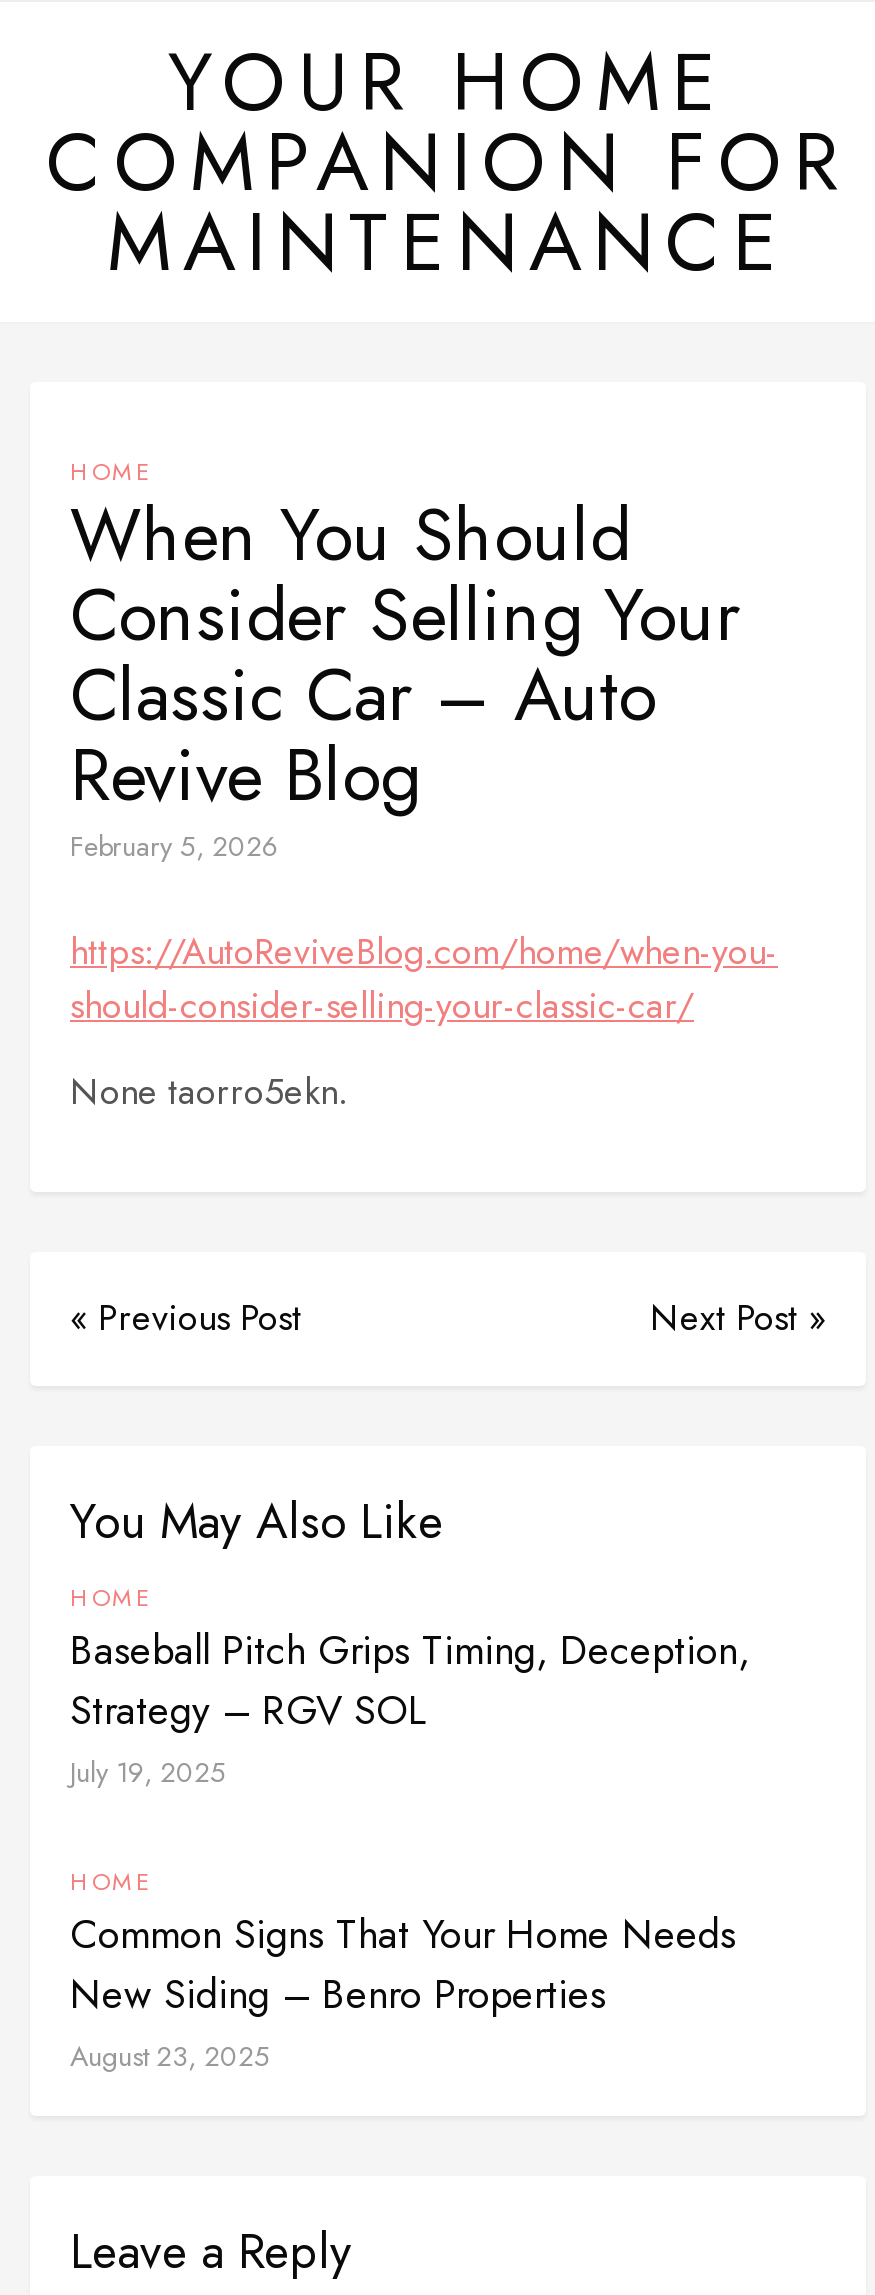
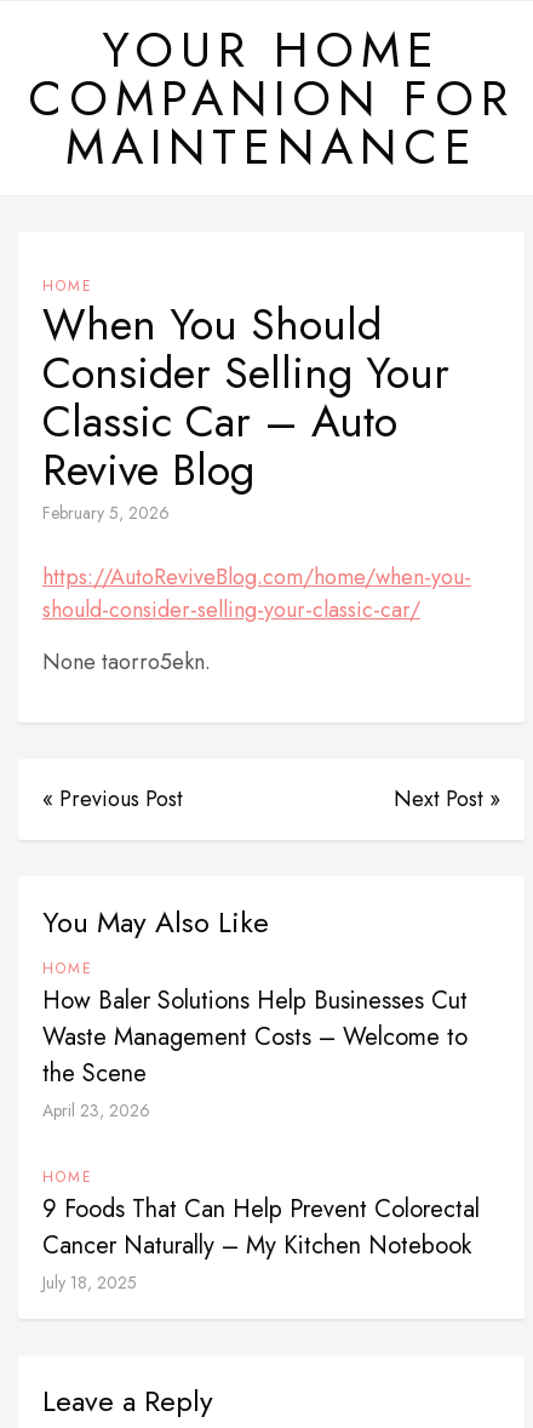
- Baseball Pitch Grips Timing, Deception,
- Strategy – RGV SOL
- July 19, 2025
+ How Baler Solutions Help Businesses Cut
+ Waste Management Costs – Welcome to
+ the Scene
+ April 23, 2026

- Common Signs That Your Home Needs
- New Siding – Benro Properties
- August 23, 2025
+ 9 Foods That Can Help Prevent Colorectal
+ Cancer Naturally – My Kitchen Notebook
+ July 18, 2025
